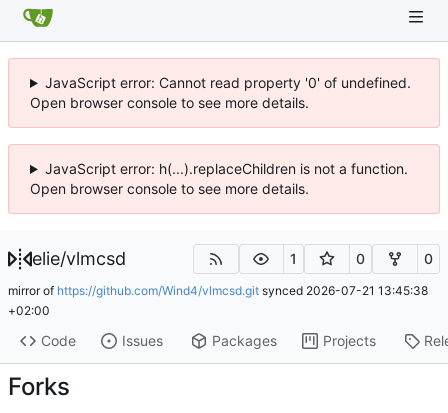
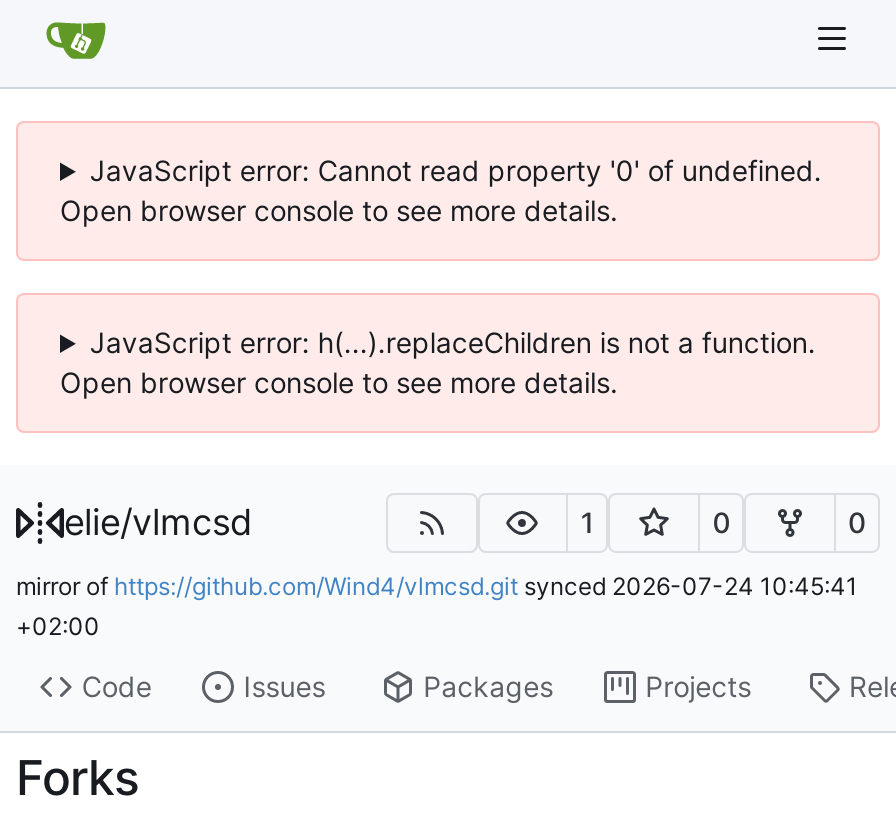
- mirror of https://github.com/Wind4/vlmcsd.git synced 2026-07-21 13:45:38
+ mirror of https://github.com/Wind4/vlmcsd.git synced 2026-07-24 10:45:41
